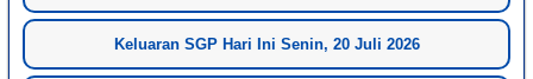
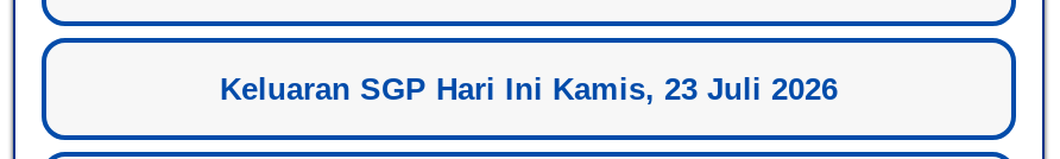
- Keluaran SGP Hari Ini Senin, 20 Juli 2026
+ Keluaran SGP Hari Ini Kamis, 23 Juli 2026
